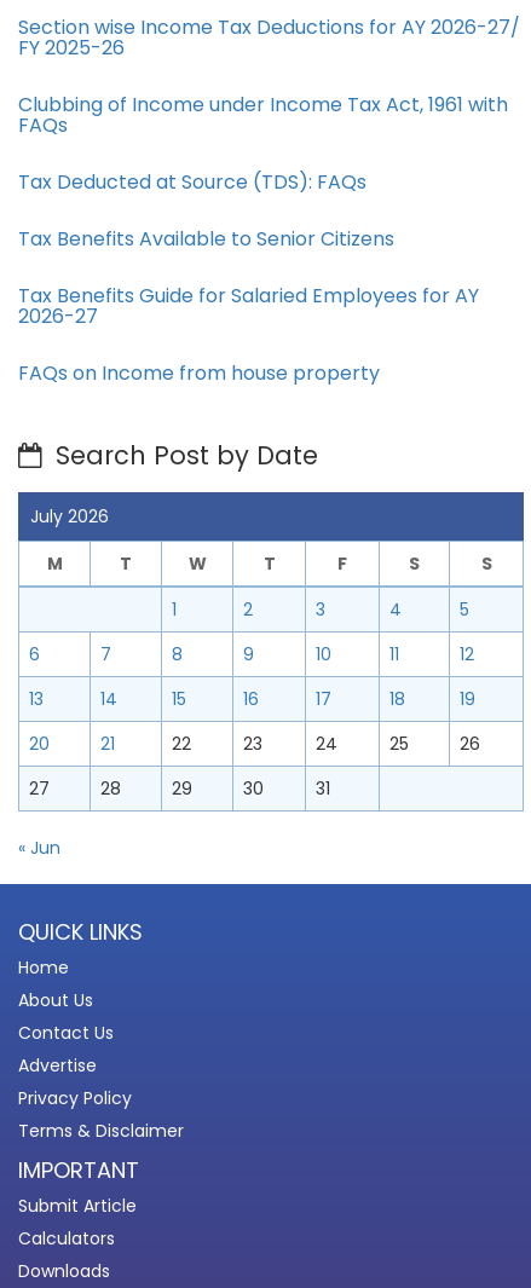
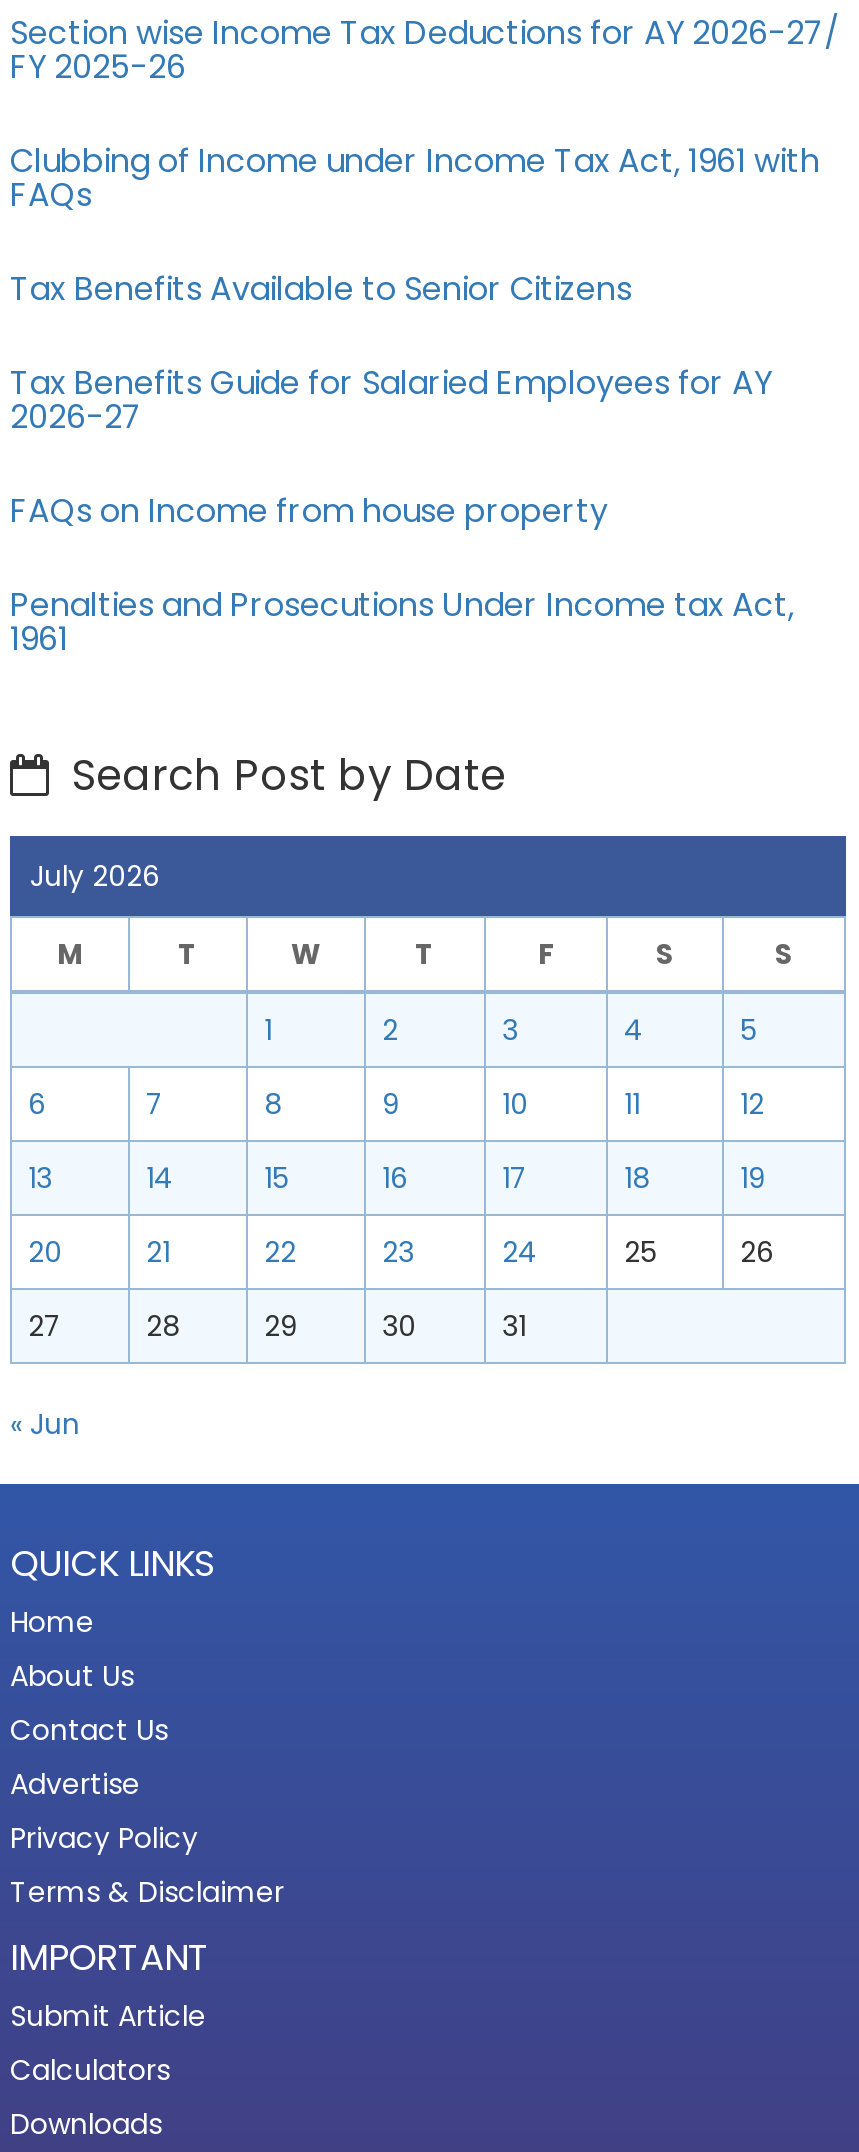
- Tax Deducted at Source (TDS): FAQs

moved up: Tax Benefits Available to Senior Citizens | Tax Benefits Guide for Salaried Employees for AY | 2026-27 | FAQs on Income from house property

+ Penalties and Prosecutions Under Income tax Act,
+ 1961
